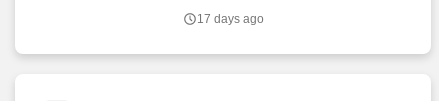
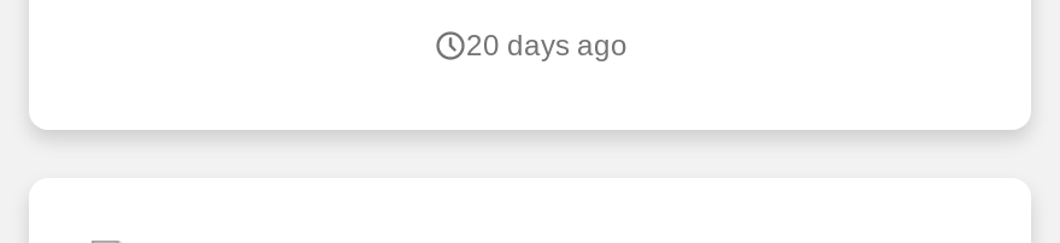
- 17 days ago
+ 20 days ago
